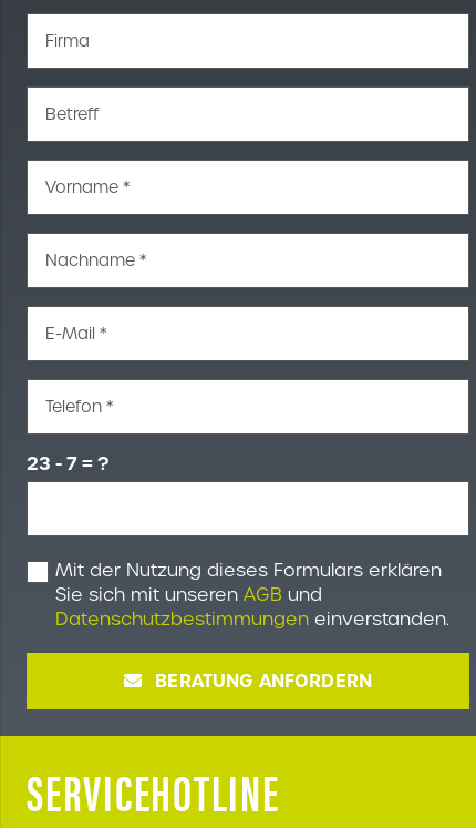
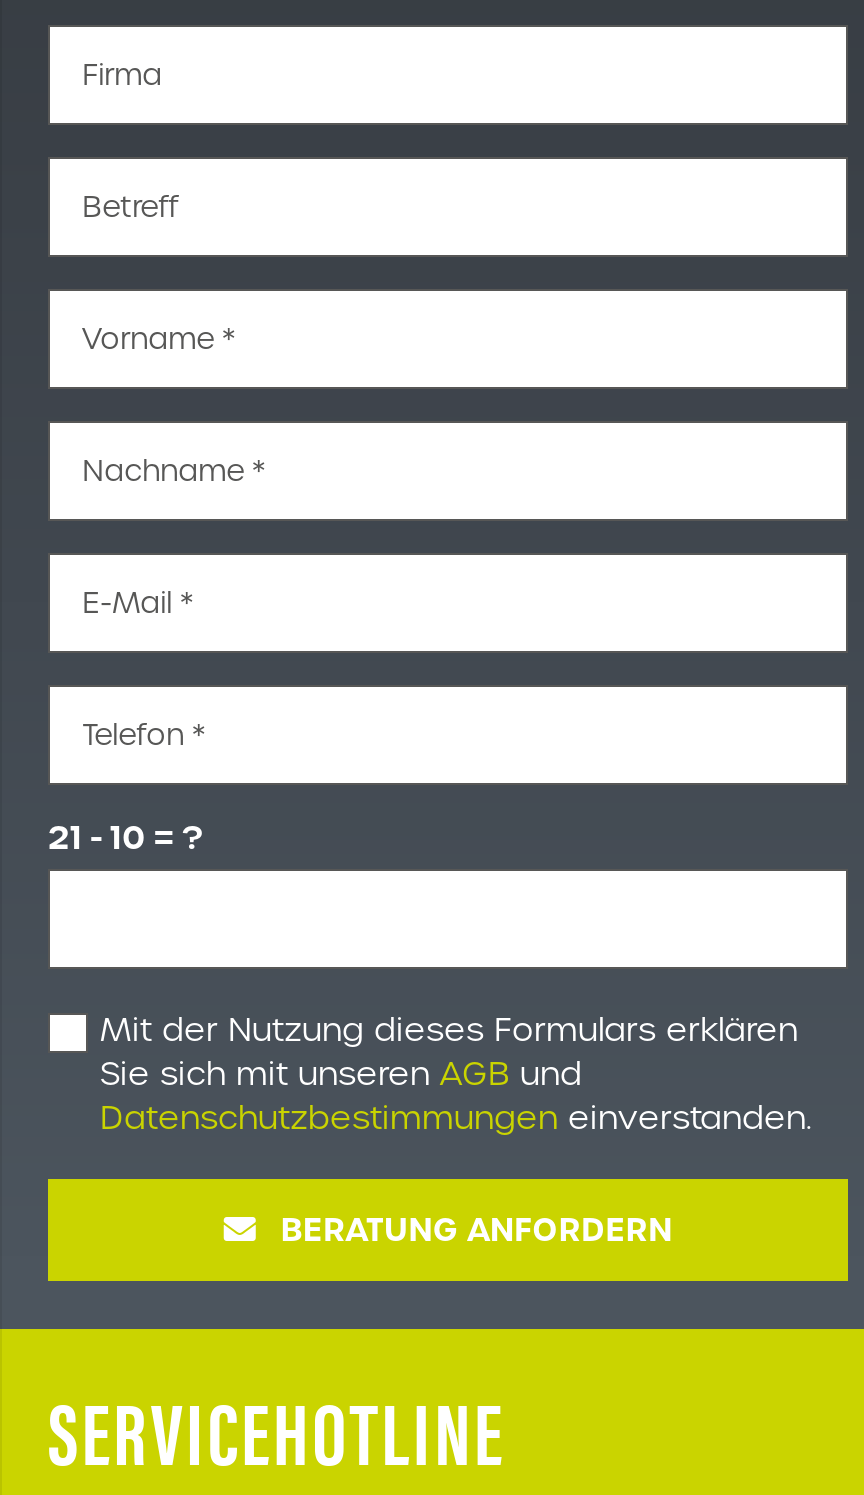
- 23 - 7 = ?
+ 21 - 10 = ?
